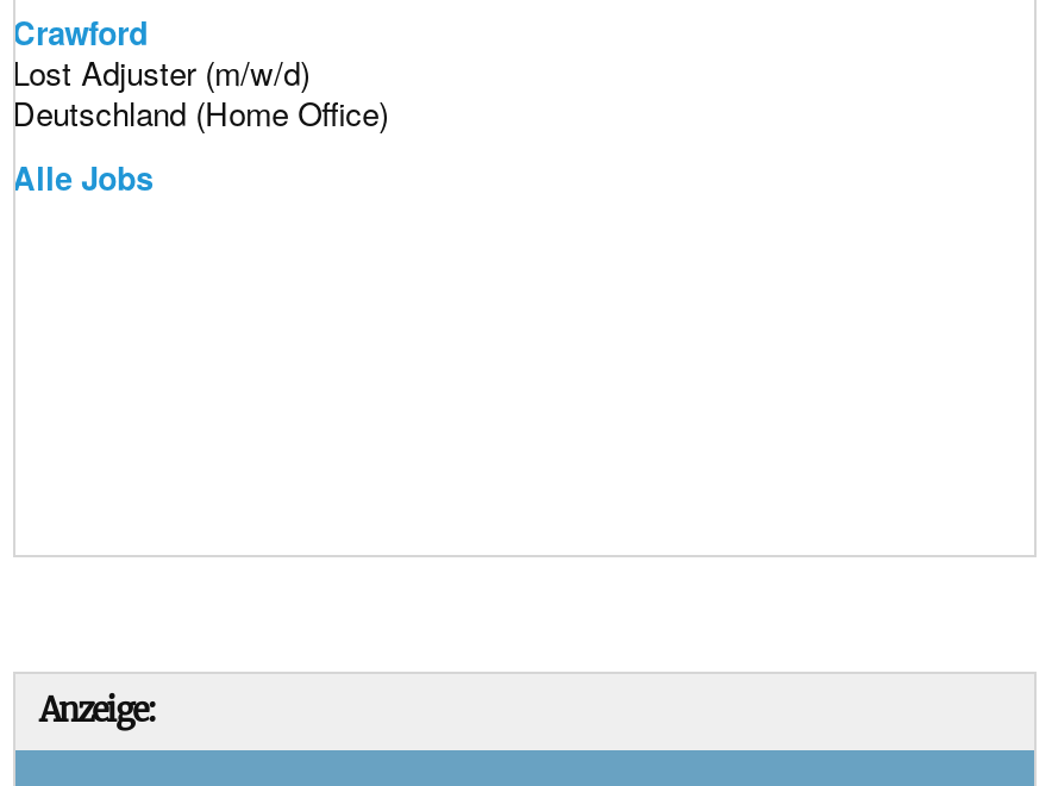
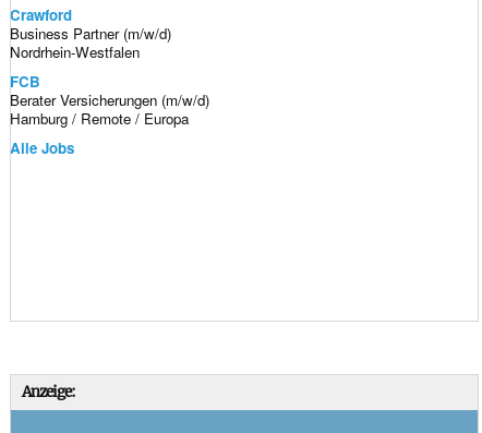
- Lost Adjuster (m/w/d)
- Deutschland (Home Office)
+ Business Partner (m/w/d)
+ Nordrhein-Westfalen
+ FCB
+ Berater Versicherungen (m/w/d)
+ Hamburg / Remote / Europa
